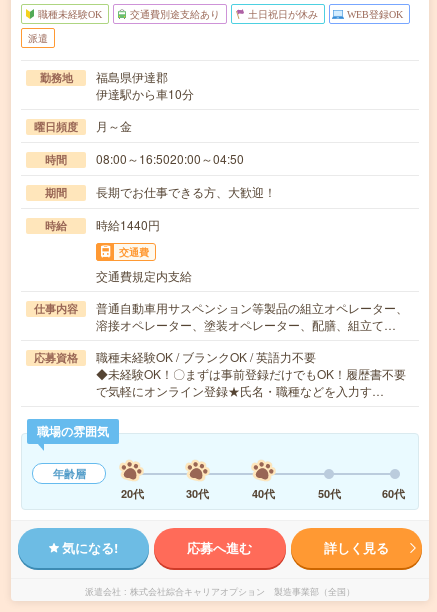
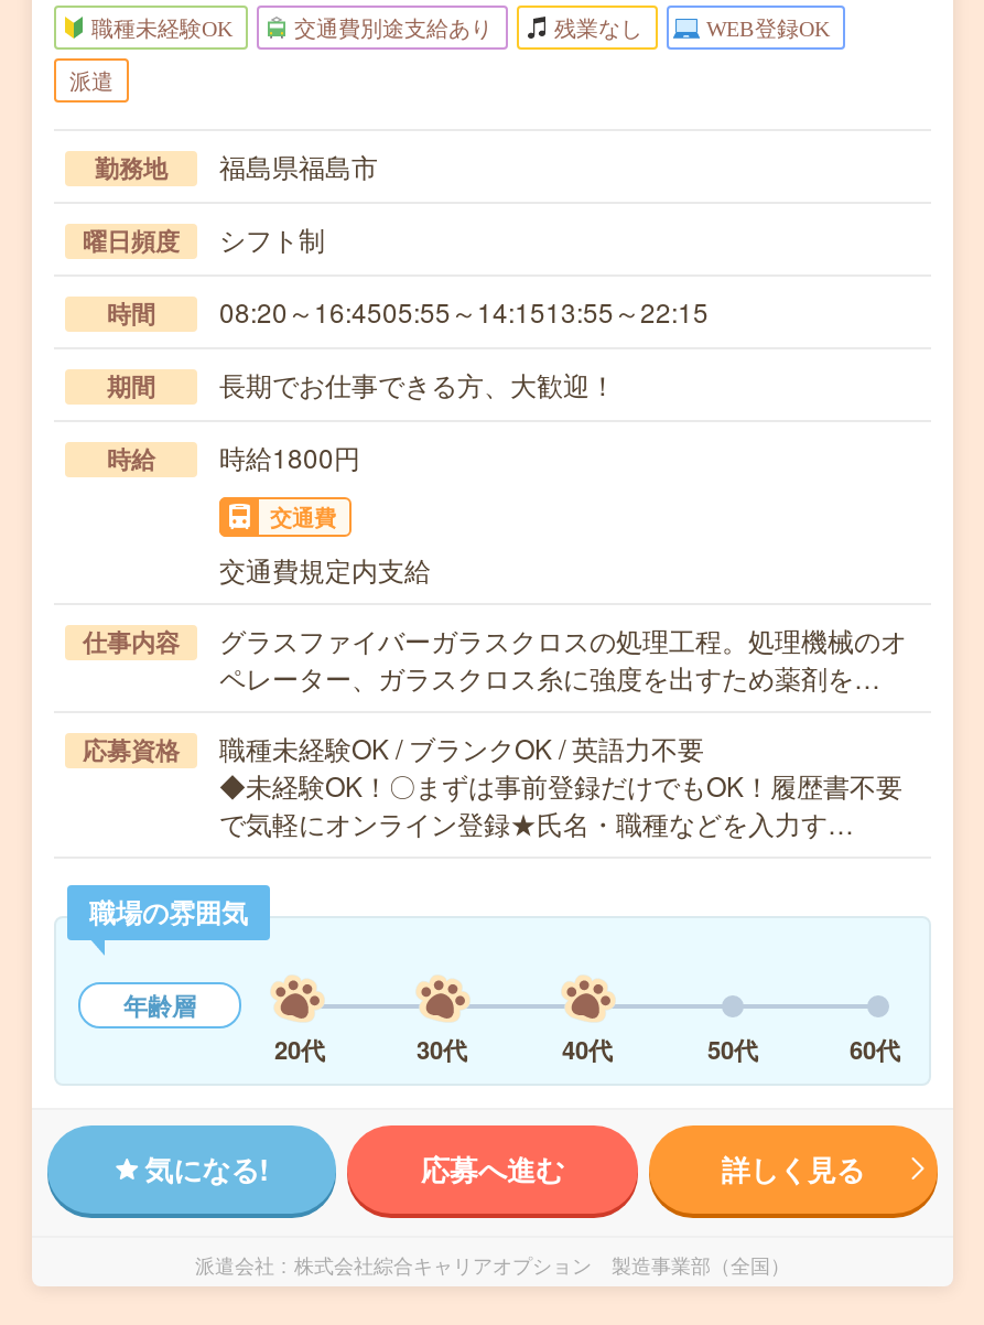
- 土日祝日が休み
+ 残業なし

- 福島県伊達郡
- 伊達駅から車10分
+ 福島県福島市

- 月～金
+ シフト制

- 時間 08:00～16:5020:00～04:50
+ 時間 08:20～16:4505:55～14:1513:55～22:15

- 時給 時給1440円
+ 時給 時給1800円

- 普通自動車用サスペンション等製品の組立オペレーター、
- 溶接オペレーター、塗装オペレーター、配膳、組立て…
+ グラスファイバーガラスクロスの処理工程。処理機械のオ
+ ペレーター、ガラスクロス糸に強度を出すため薬剤を…
